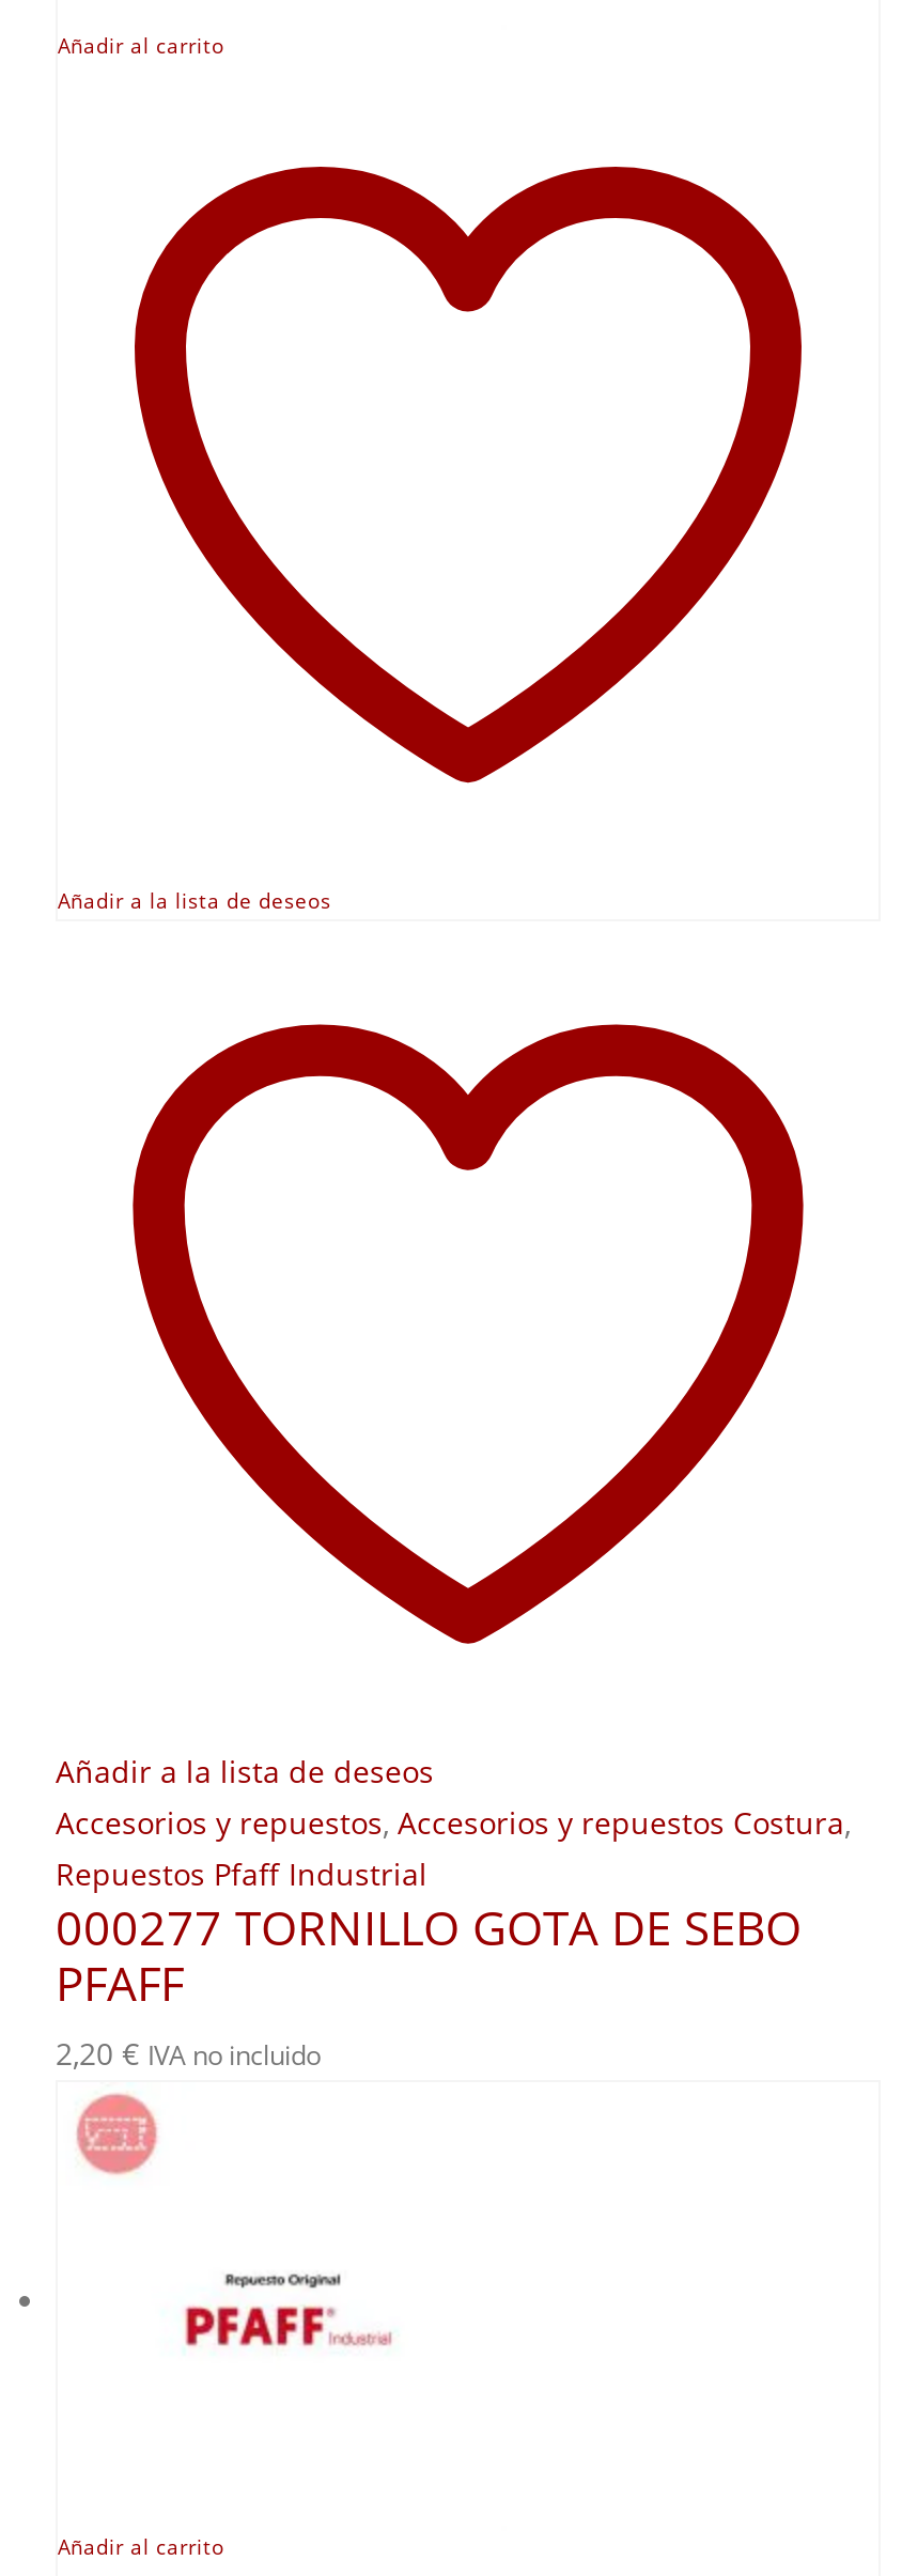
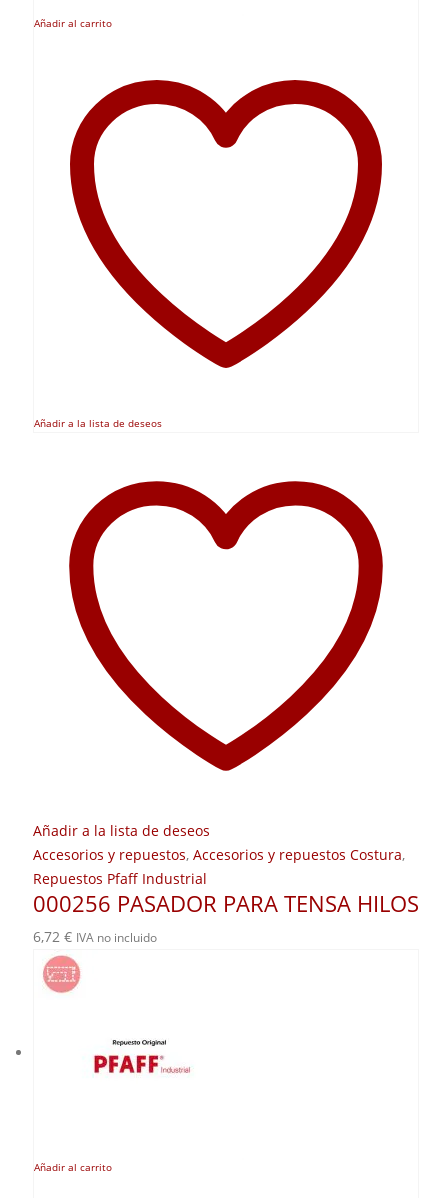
- 000277 TORNILLO GOTA DE SEBO
- PFAFF
- 2,20 € IVA no incluido
+ 000256 PASADOR PARA TENSA HILOS
+ 6,72 € IVA no incluido
